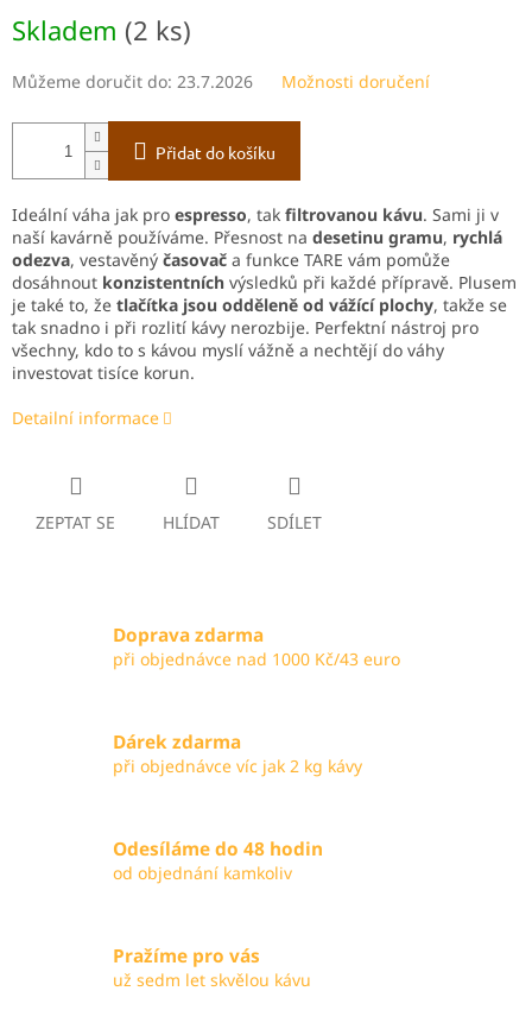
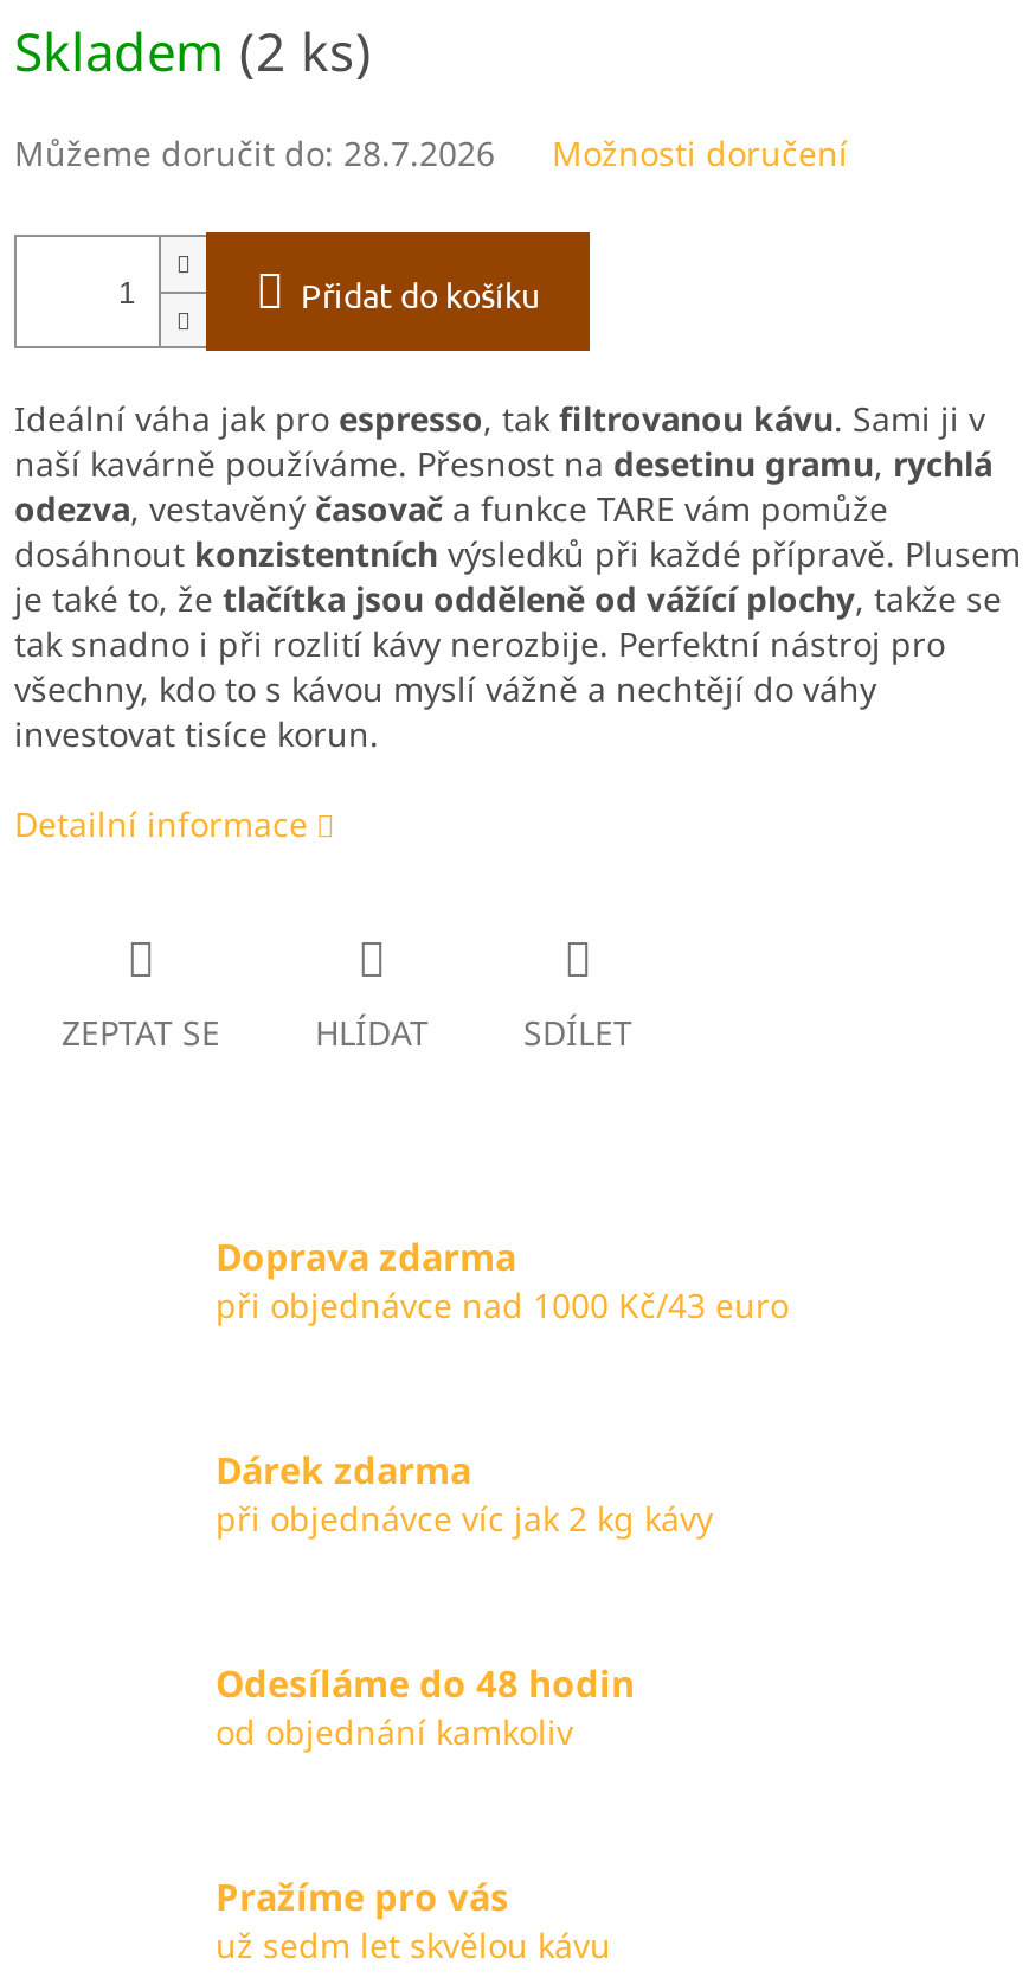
- Můžeme doručit do: 23.7.2026
+ Můžeme doručit do: 28.7.2026
